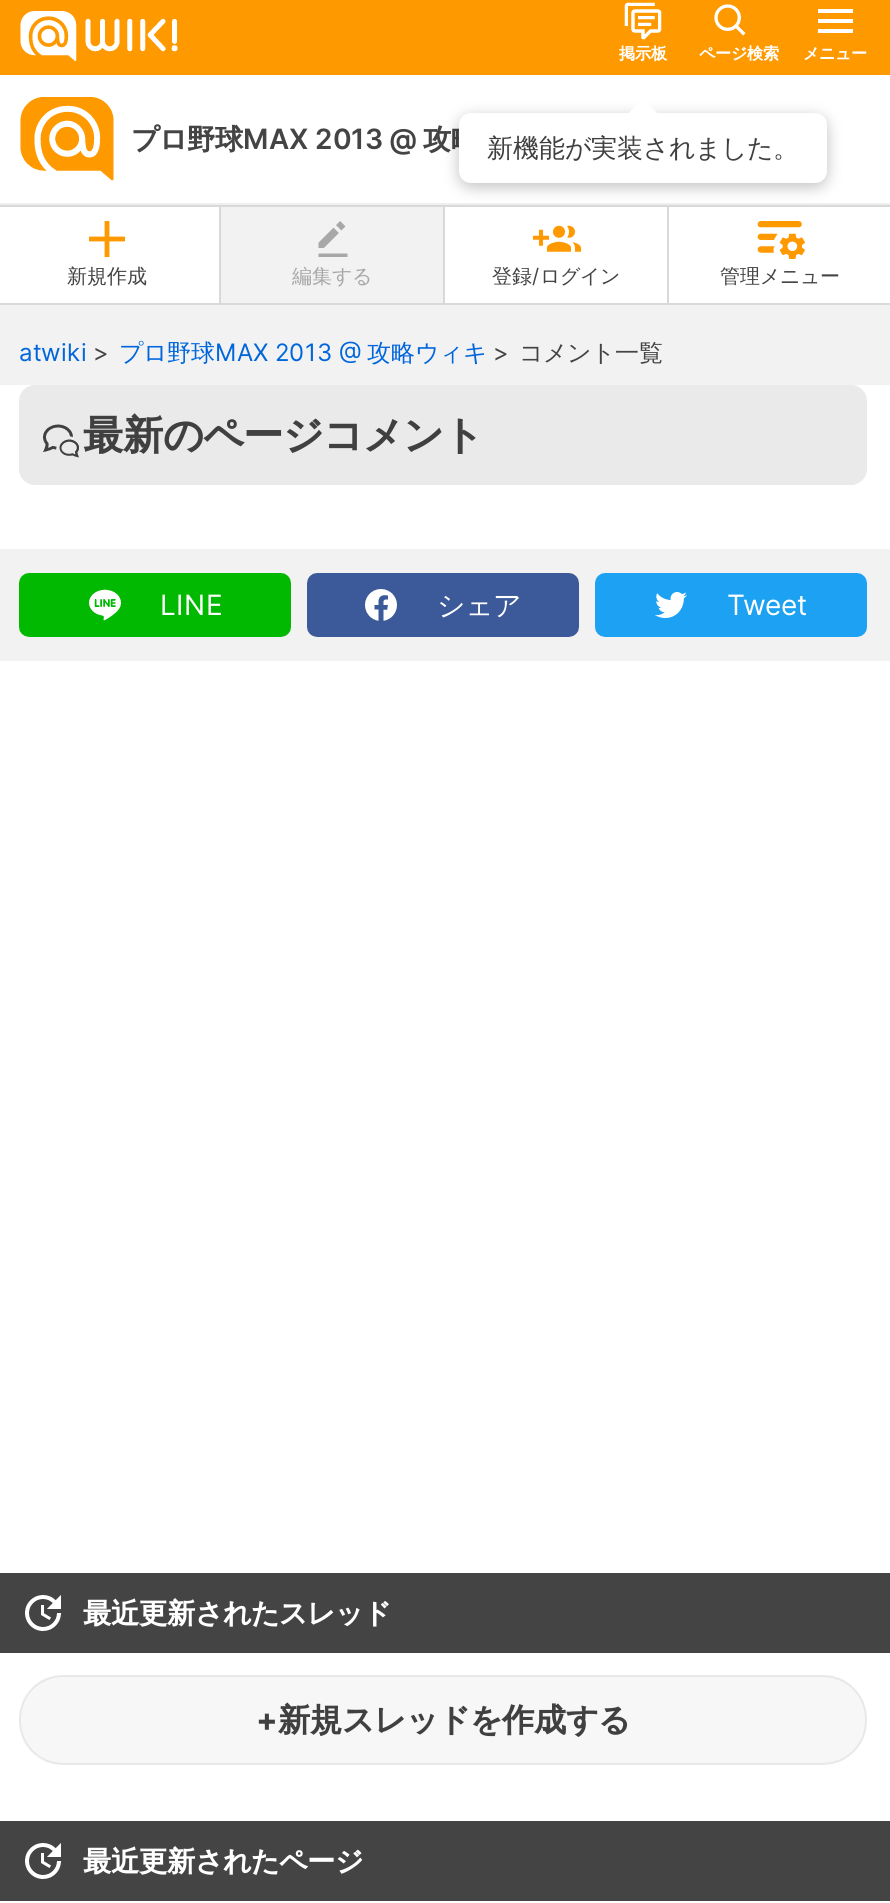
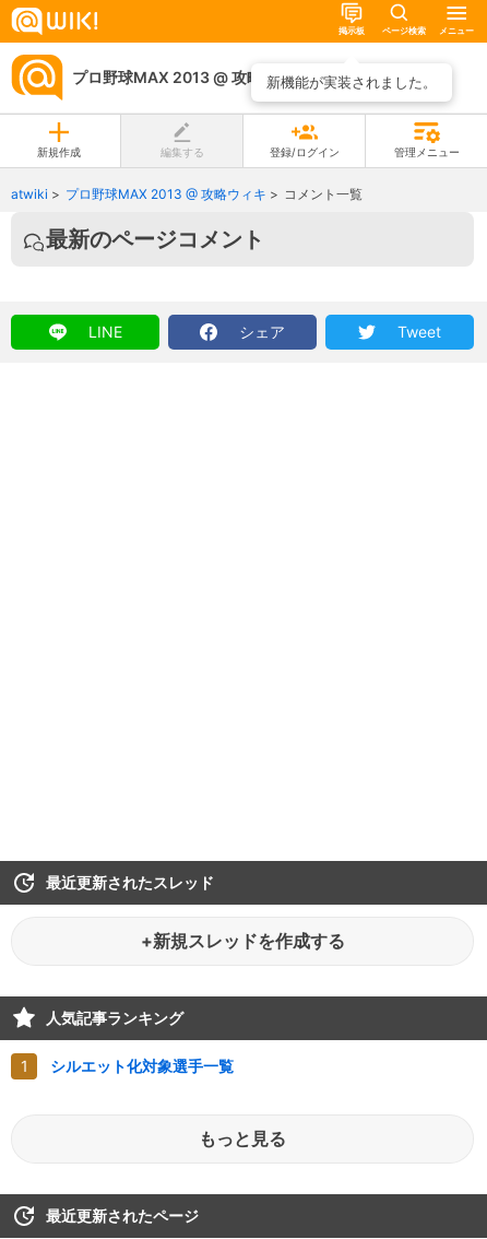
+ 人気記事ランキング
+ シルエット化対象選手一覧
+ もっと見る
